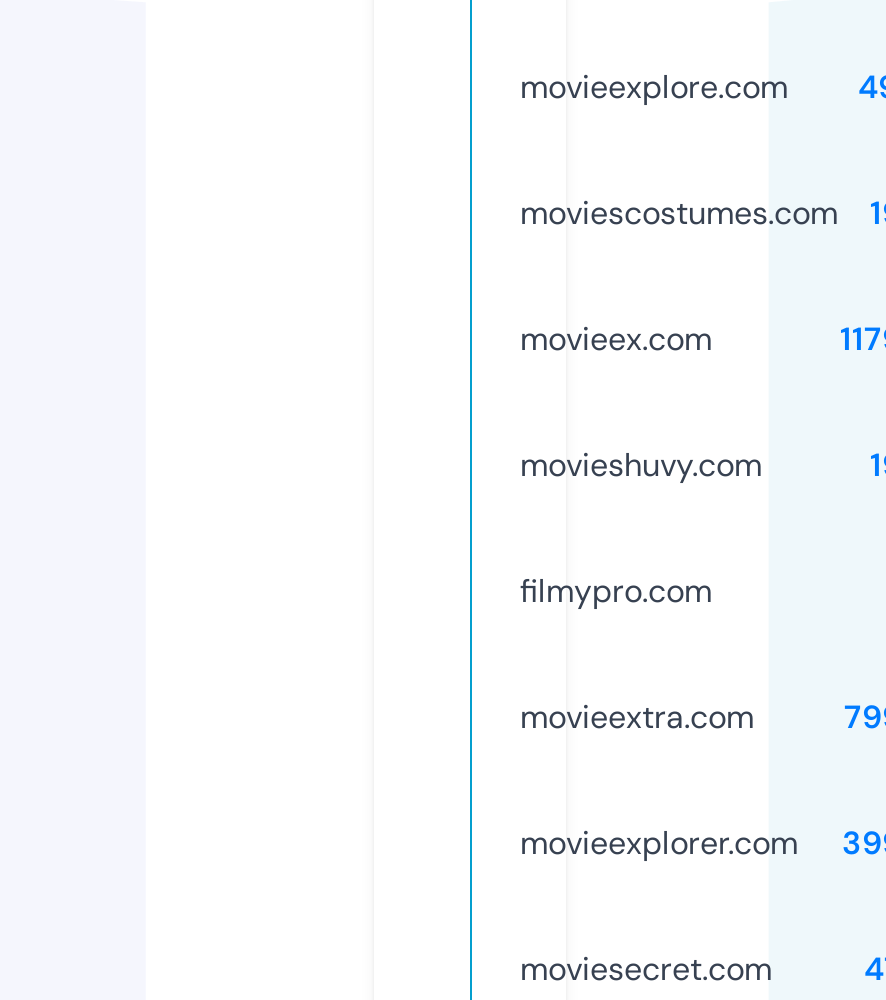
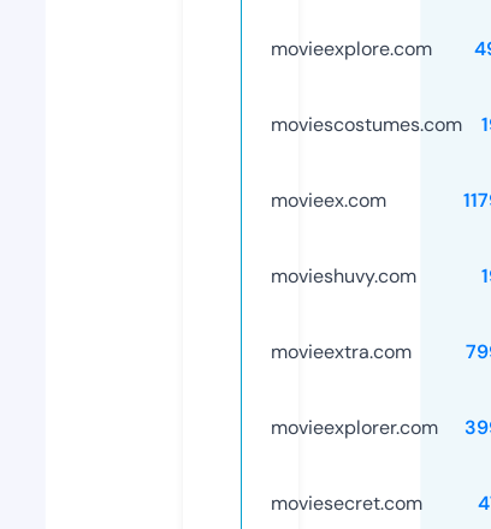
- filmypro.com
